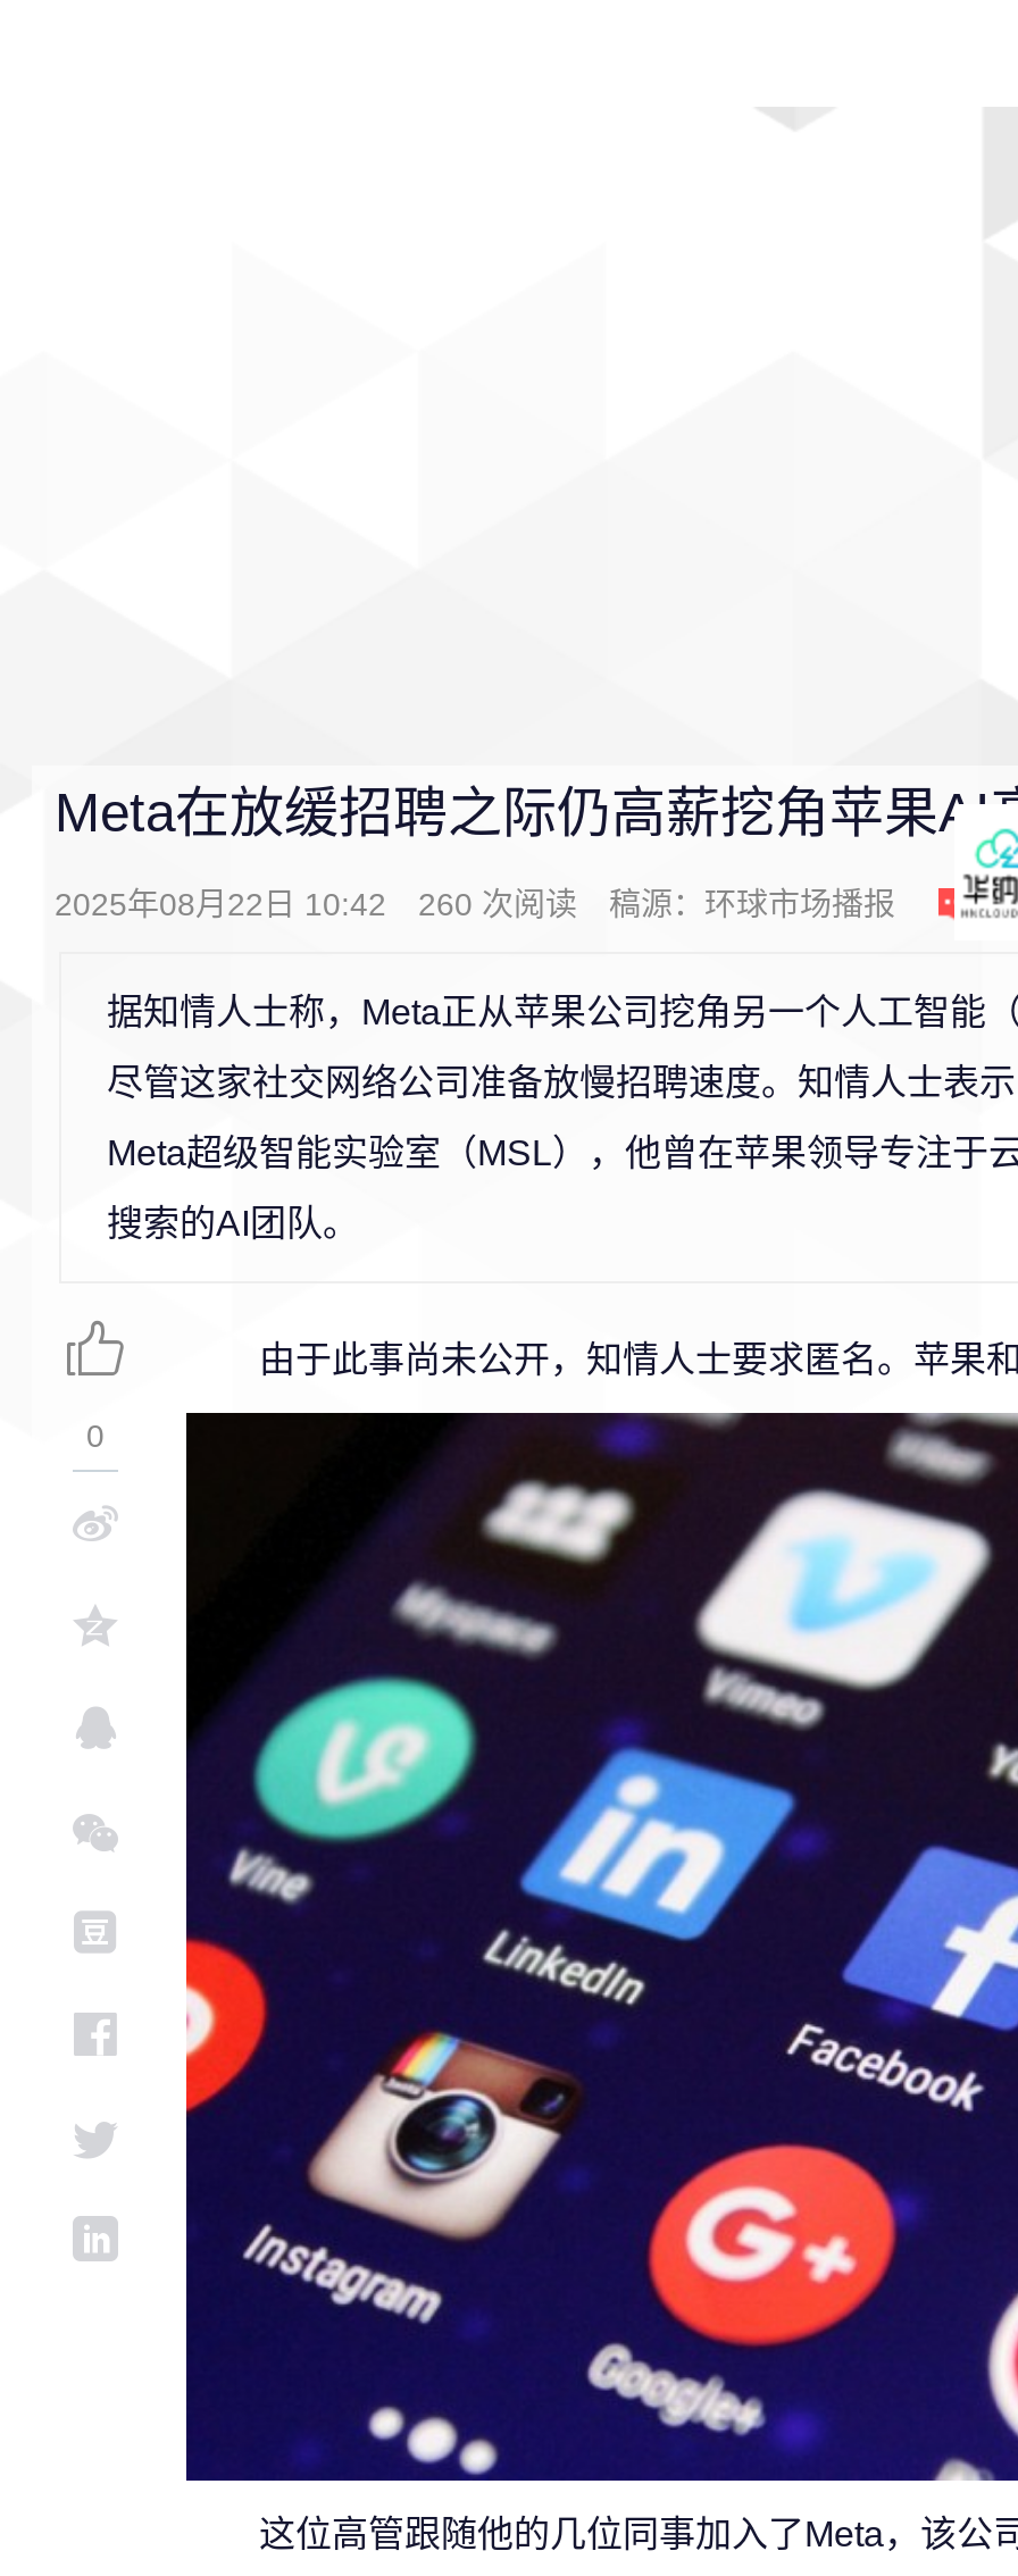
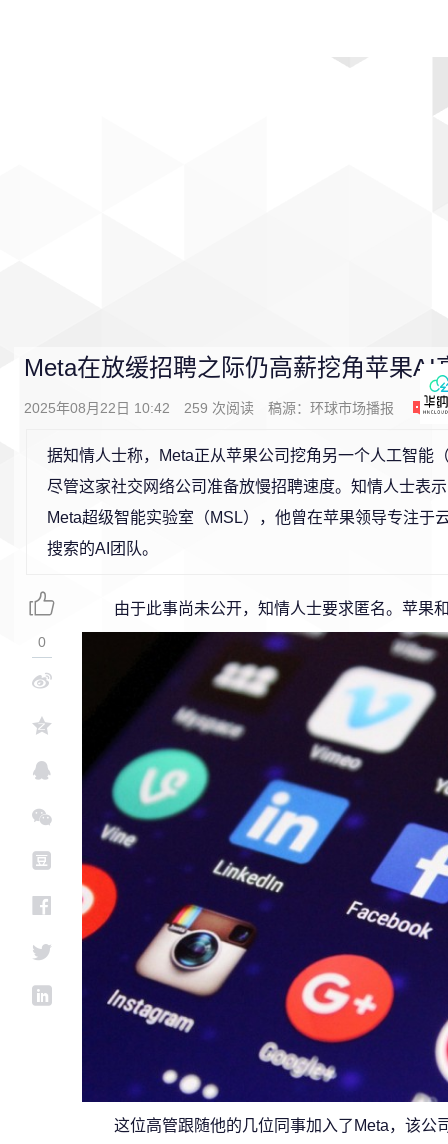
- 2025年08月22日 10:42 260次阅读 稿源：环球市场播报
+ 2025年08月22日 10:42 259次阅读 稿源：环球市场播报
